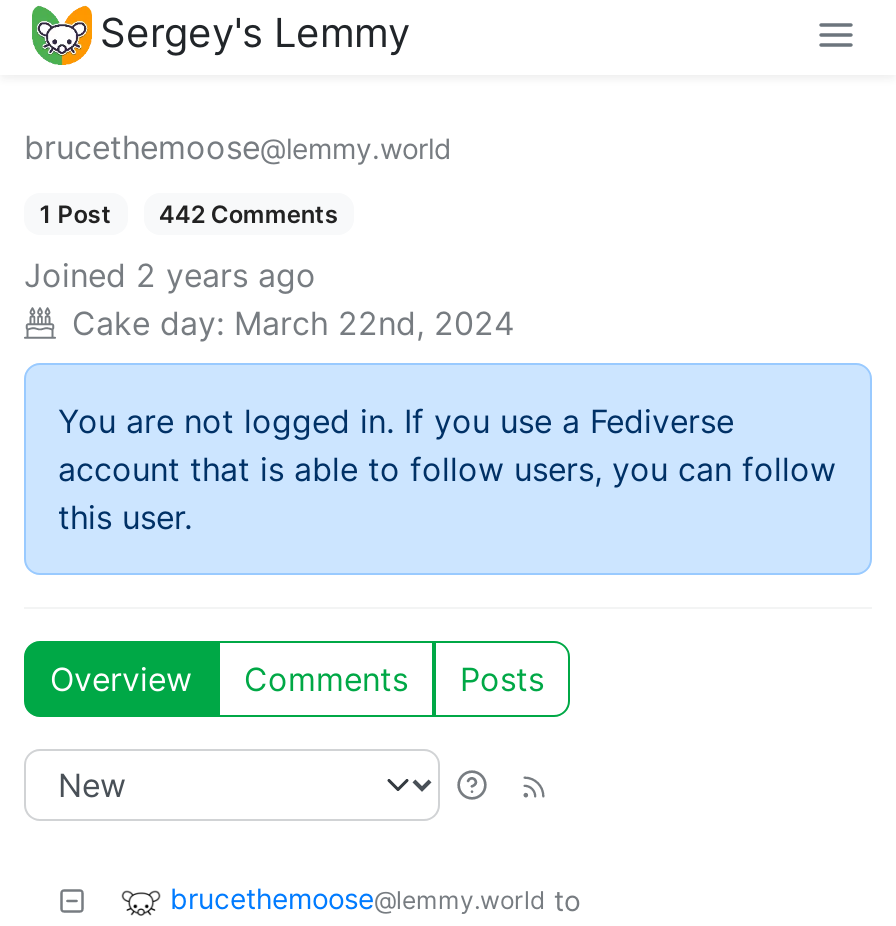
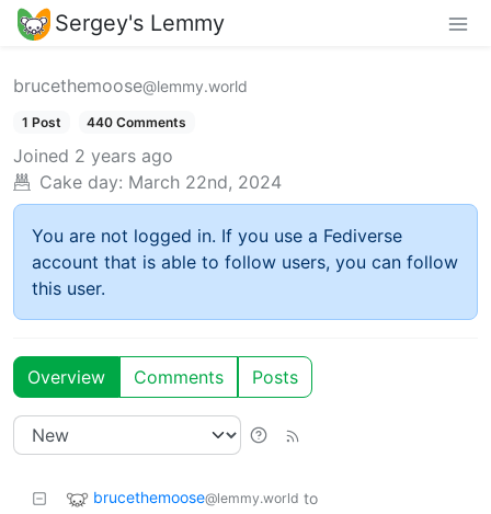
- 1 Post 442 Comments
+ 1 Post 440 Comments
